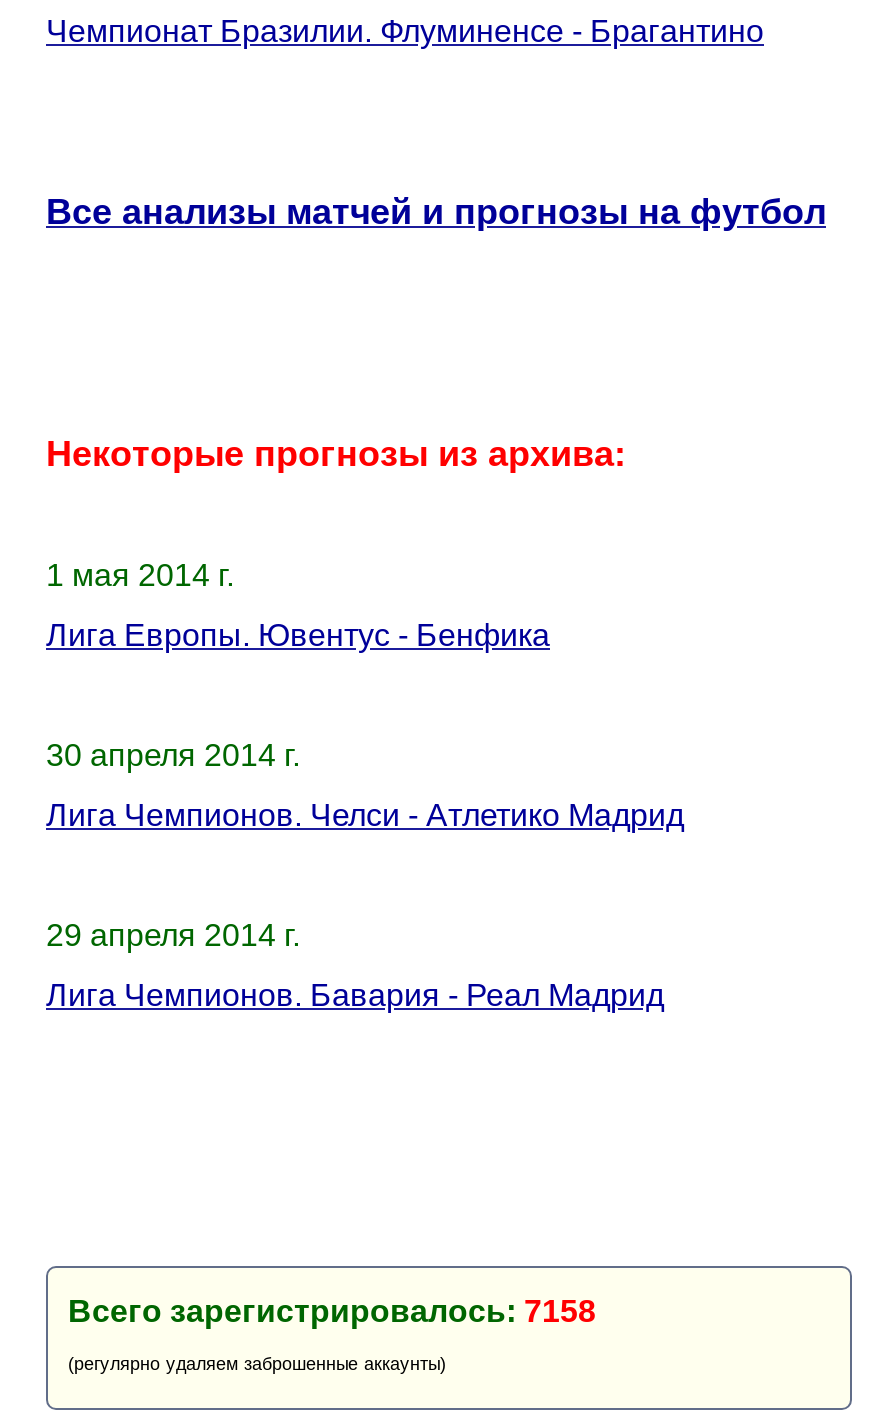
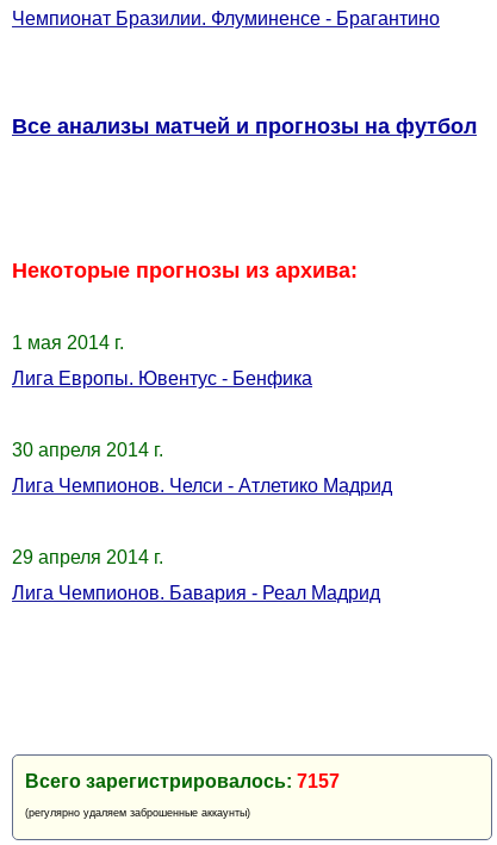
- Всего зарегистрировалось: 7158
+ Всего зарегистрировалось: 7157
